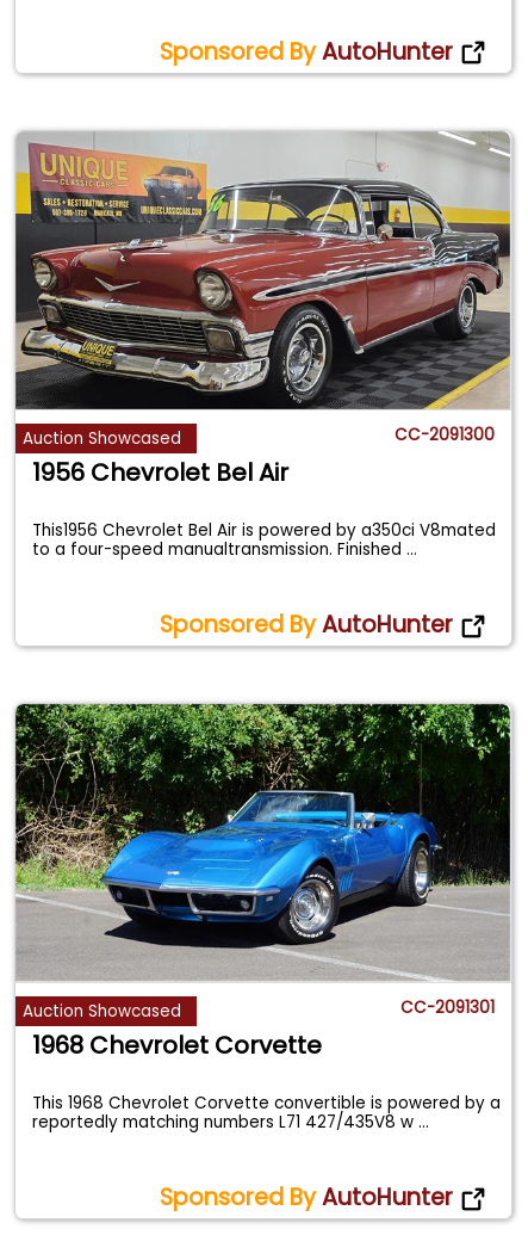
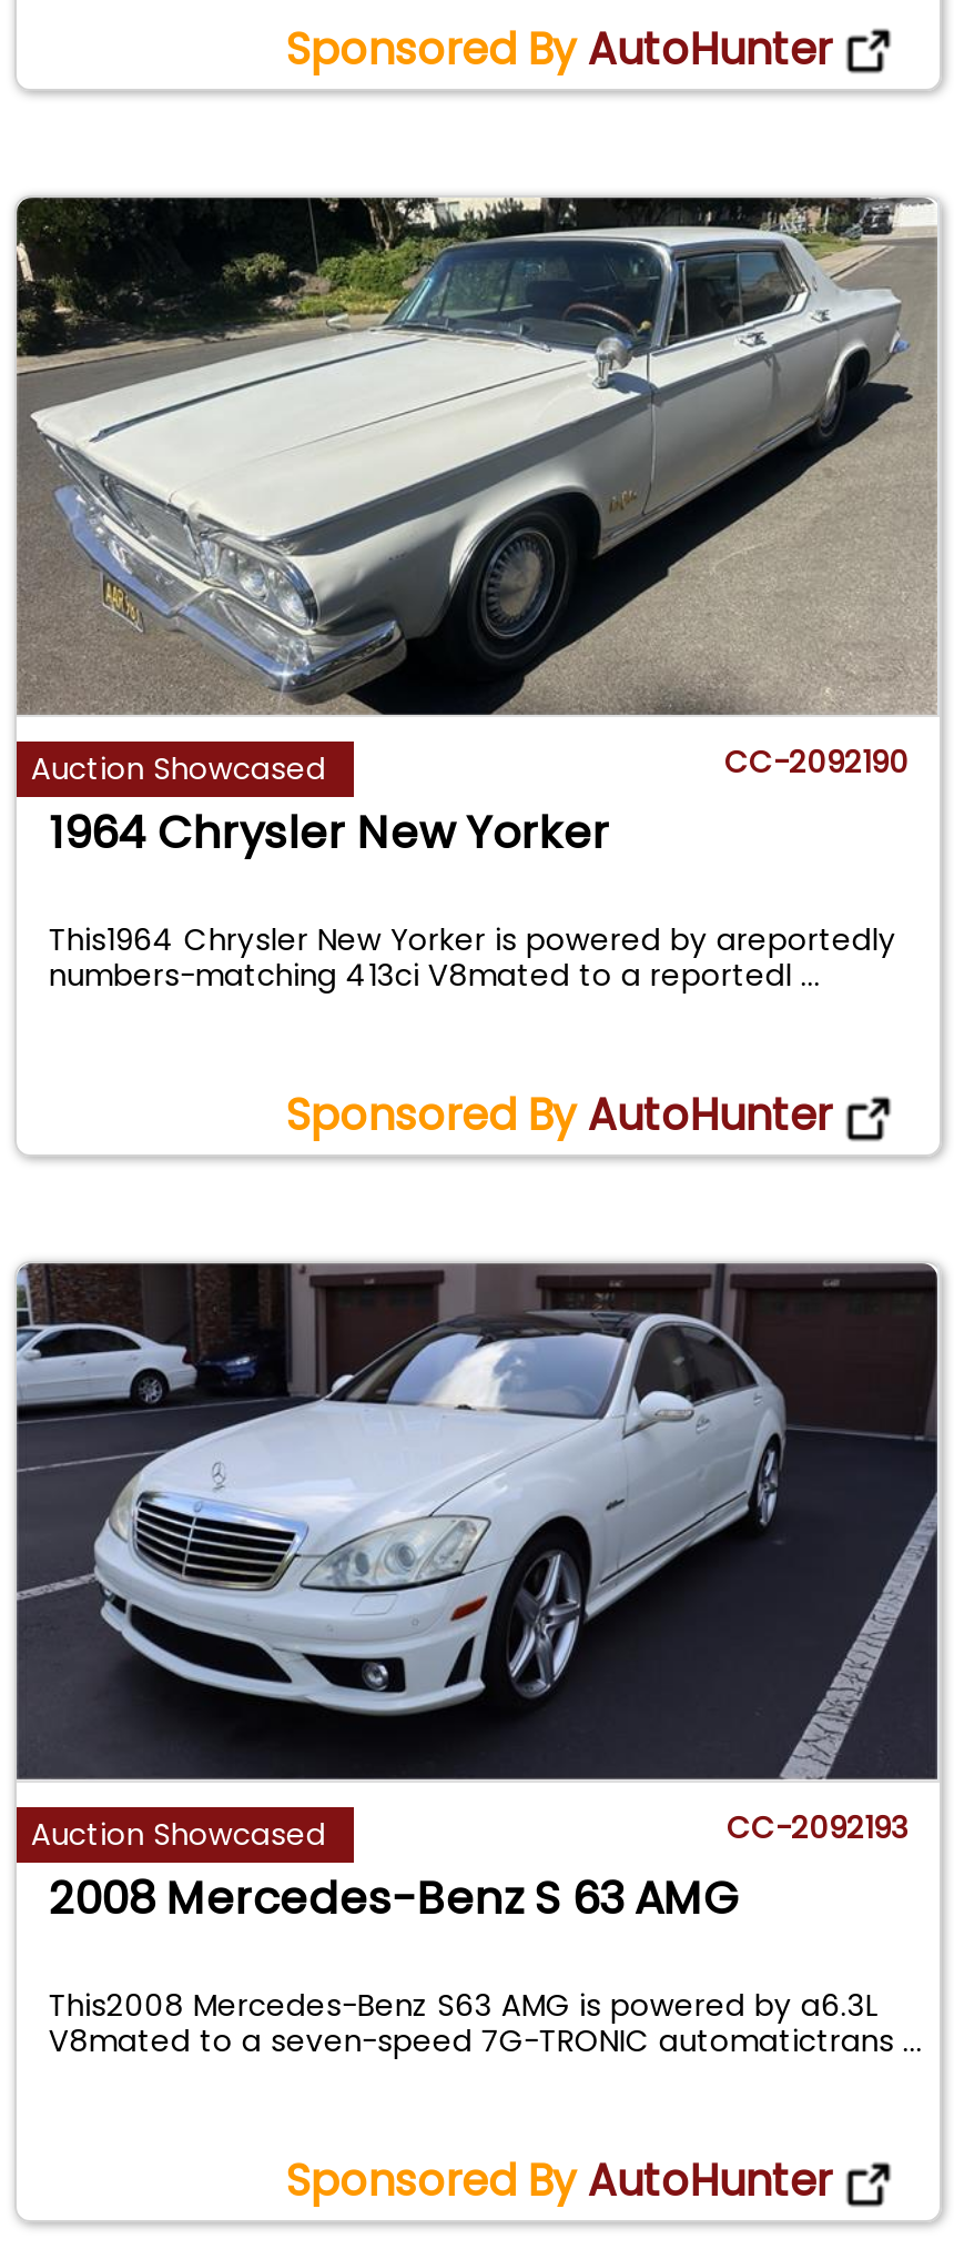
- [image]
- CC-2091300
- 1956 Chevrolet Bel Air
+ [image]
+ CC-2092190
+ 1964 Chrysler New Yorker

- This1956 Chevrolet Bel Air is powered by a350ci V8mated
- to a four-speed manualtransmission. Finished...
+ This1964 Chrysler New Yorker is powered by areportedly
+ numbers-matching 413ci V8mated to a reportedl...

- [image]
- CC-2091301
- 1968 Chevrolet Corvette
+ [image]
+ CC-2092193
+ 2008 Mercedes-Benz S 63 AMG

- This 1968 Chevrolet Corvette convertible is powered by a
- reportedly matching numbers L71 427/435V8 w...
+ This2008 Mercedes-Benz S63 AMG is powered by a6.3L
+ V8mated to a seven-speed 7G-TRONIC automatictrans...
